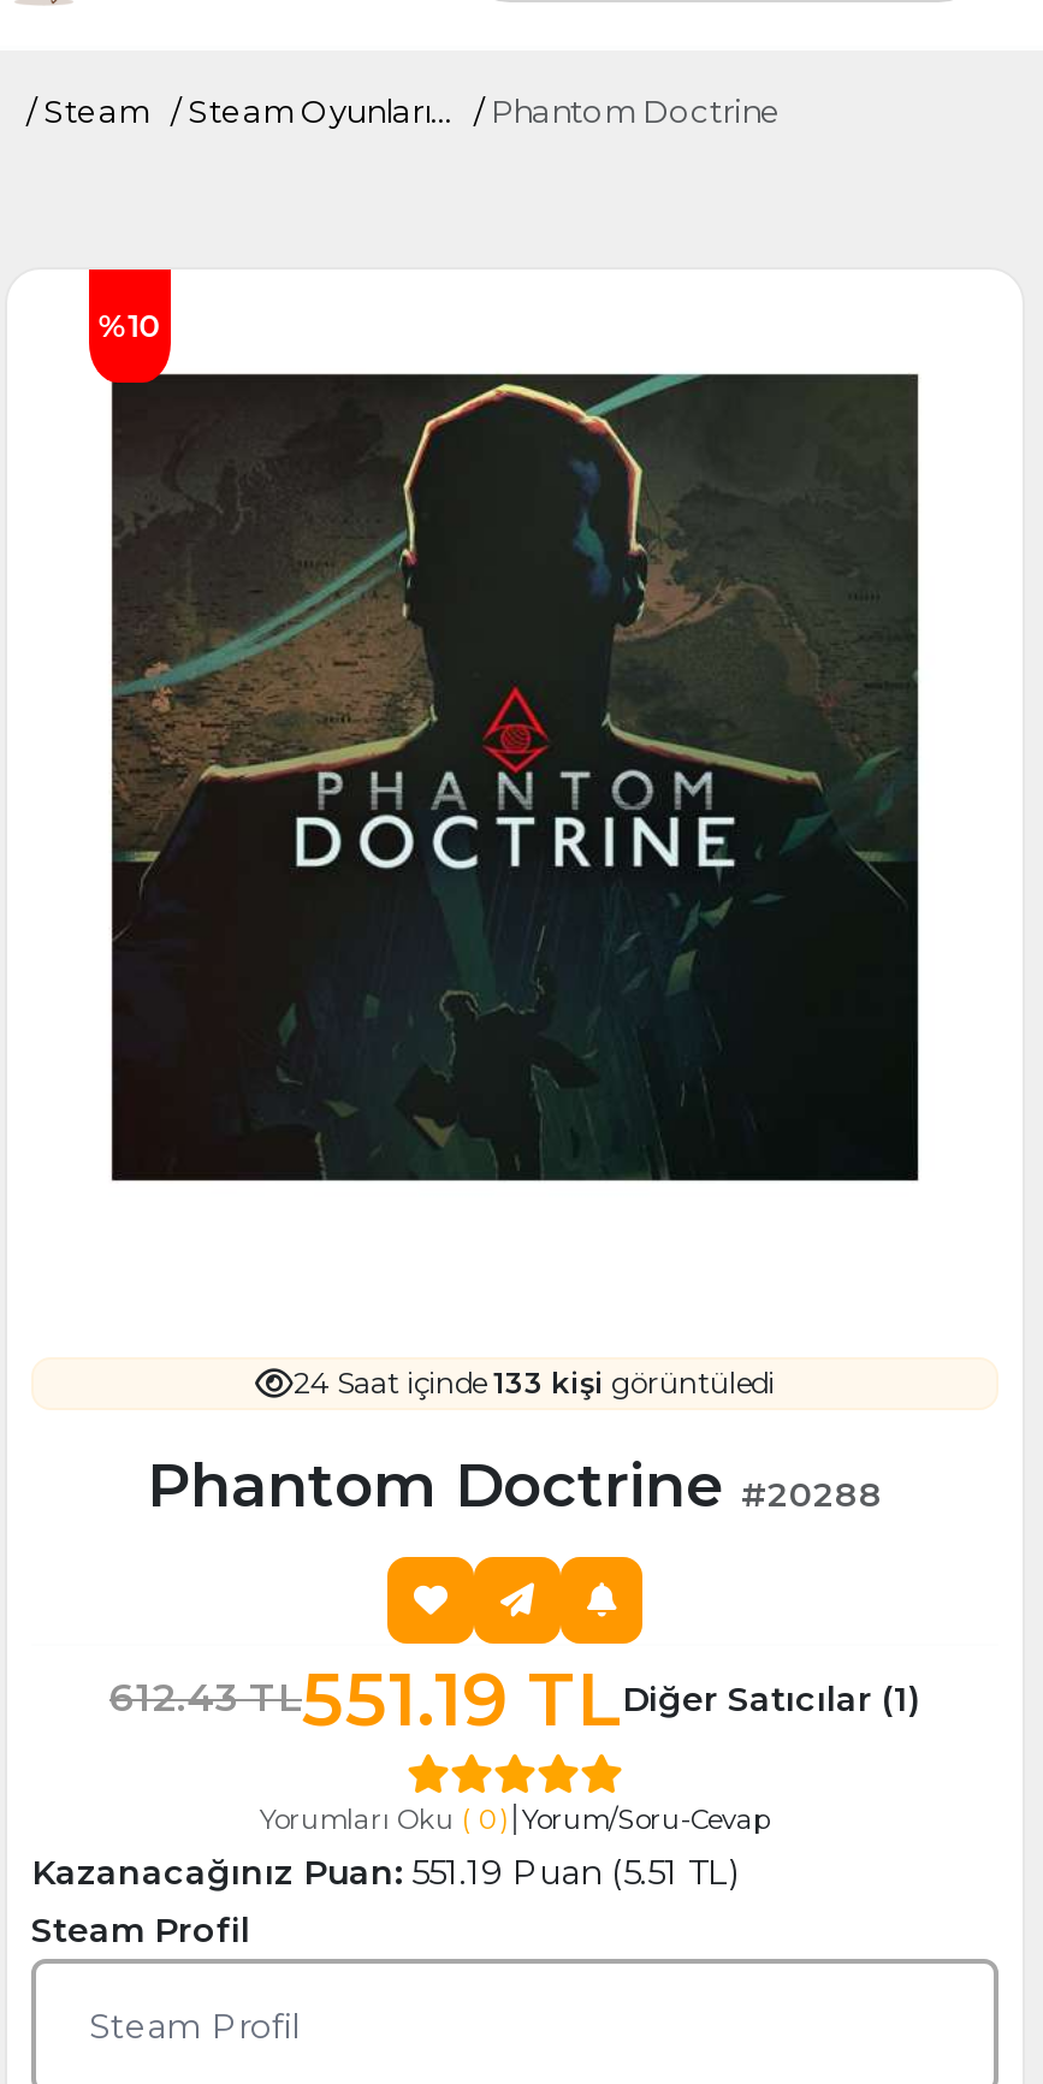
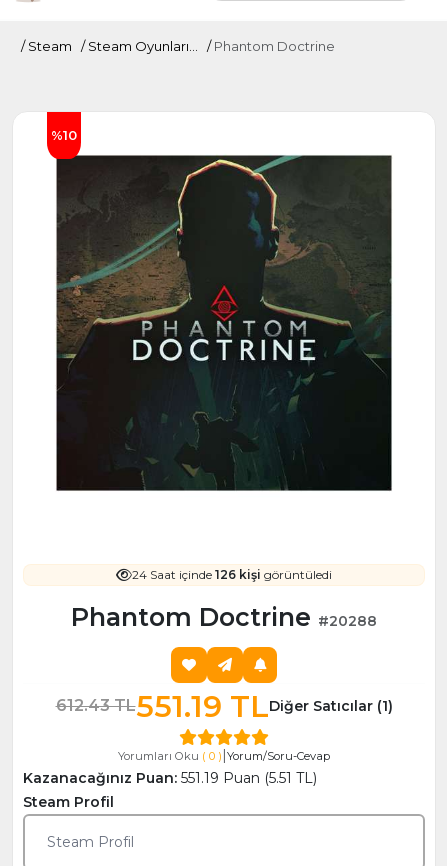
- 24 Saat içinde133 kişi görüntüledi
+ 24 Saat içinde126 kişi görüntüledi
